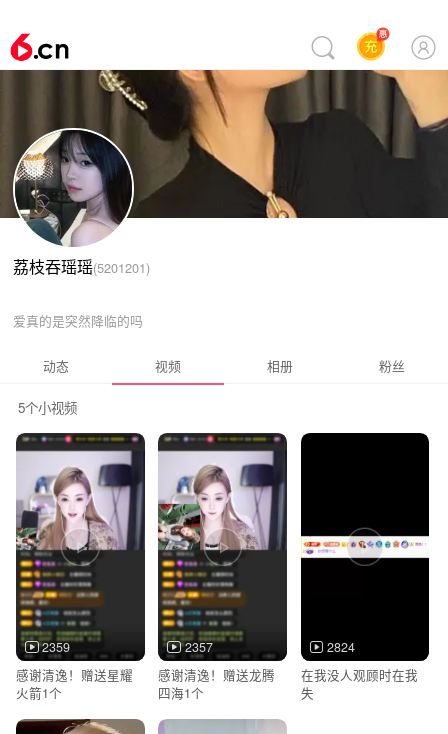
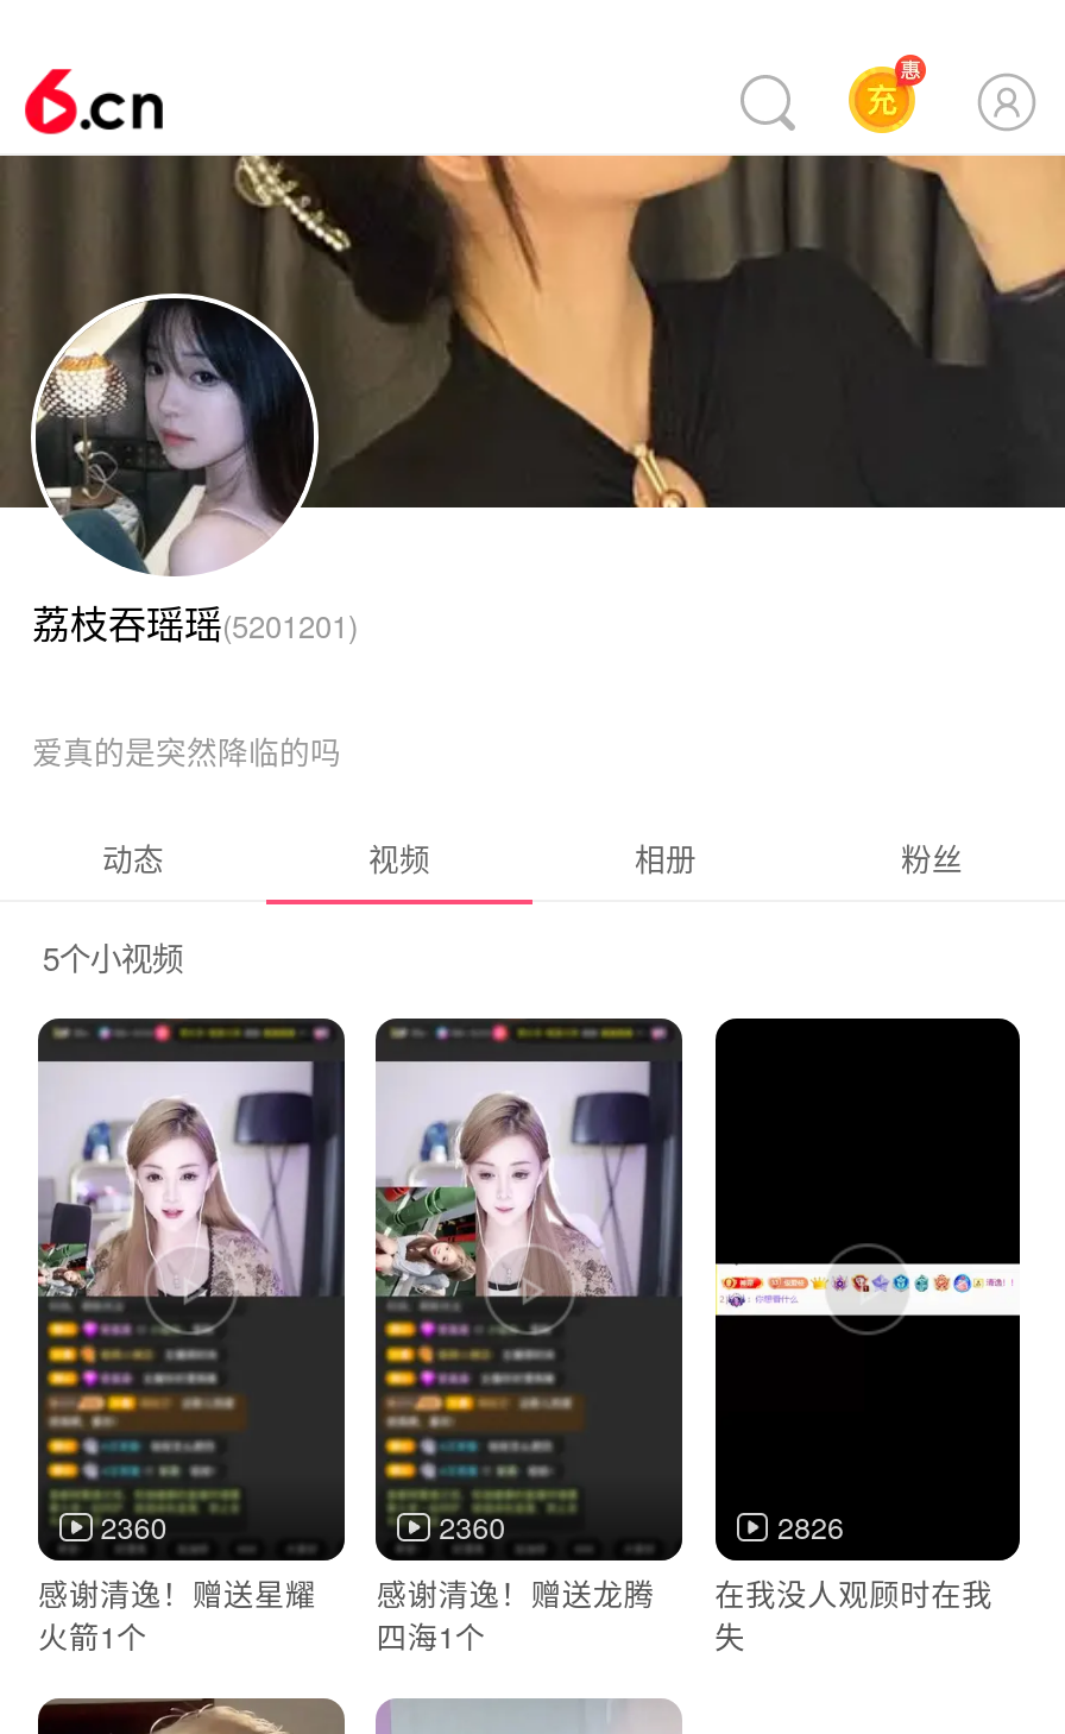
- 2359
+ 2360

- 2357
+ 2360

- 2824
+ 2826
